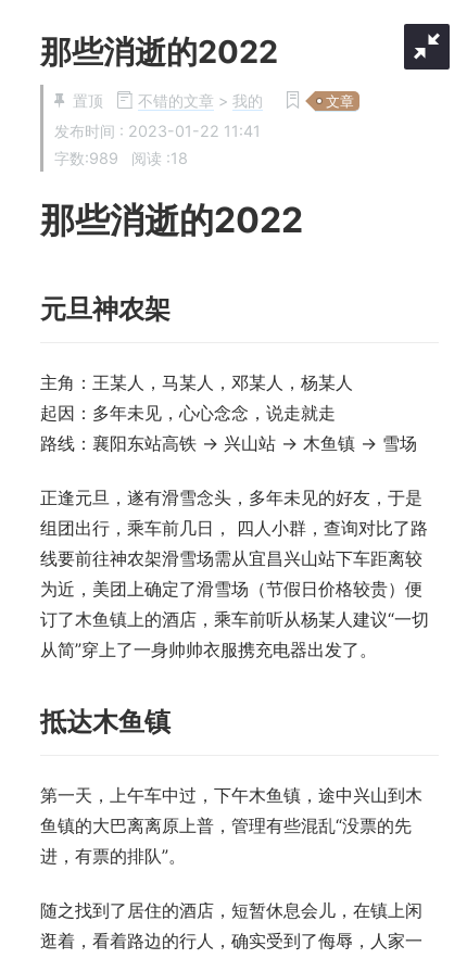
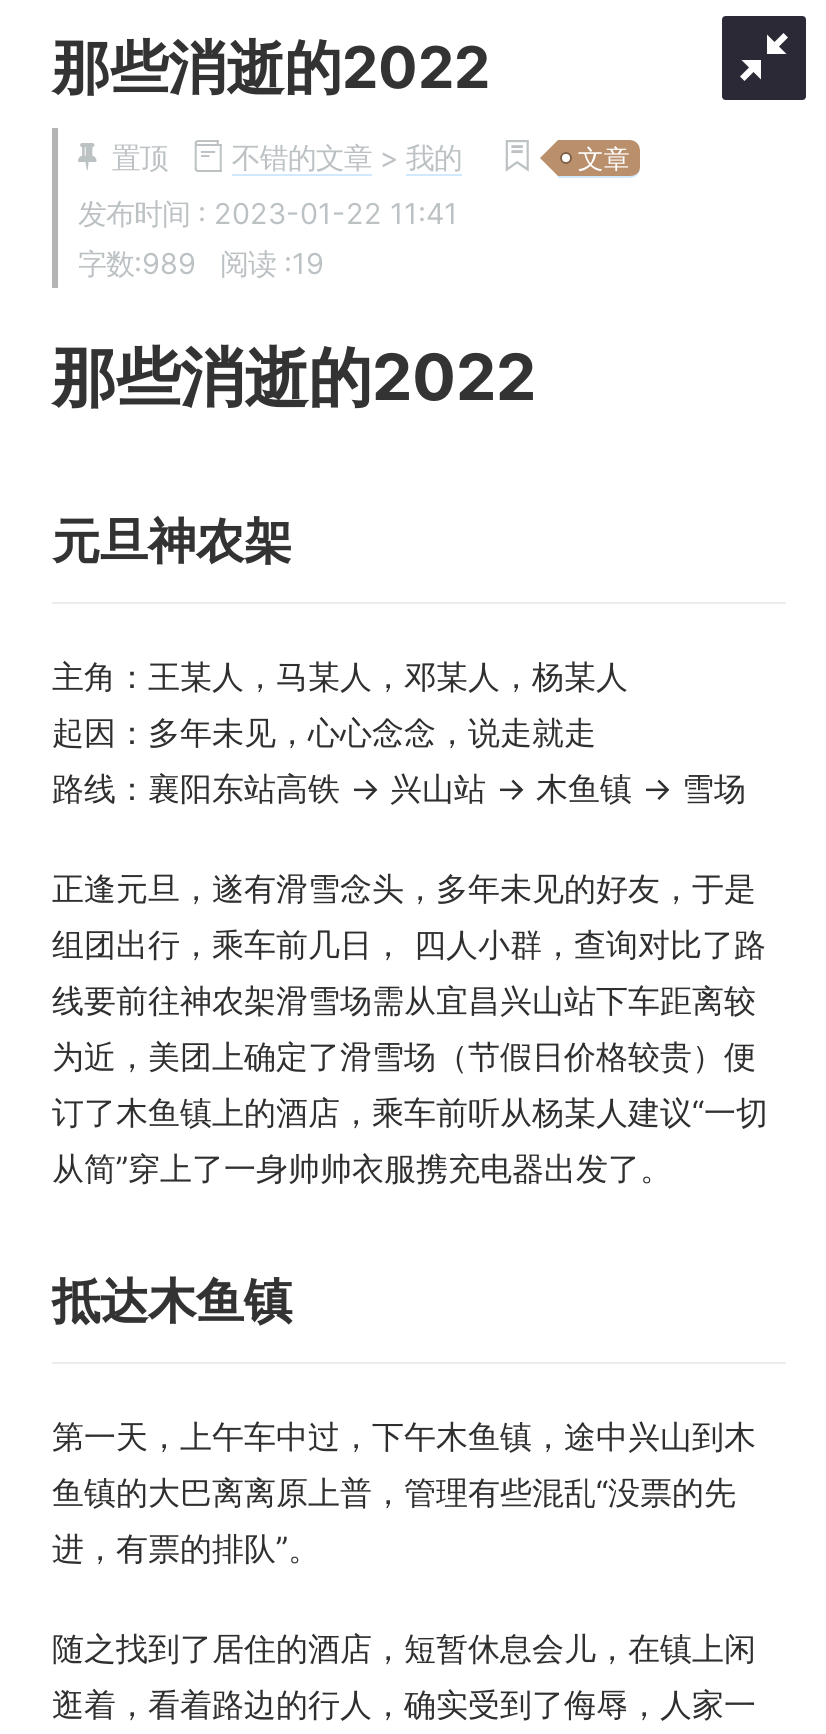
- 字数:989 阅读 : 18
+ 字数:989 阅读 : 19
